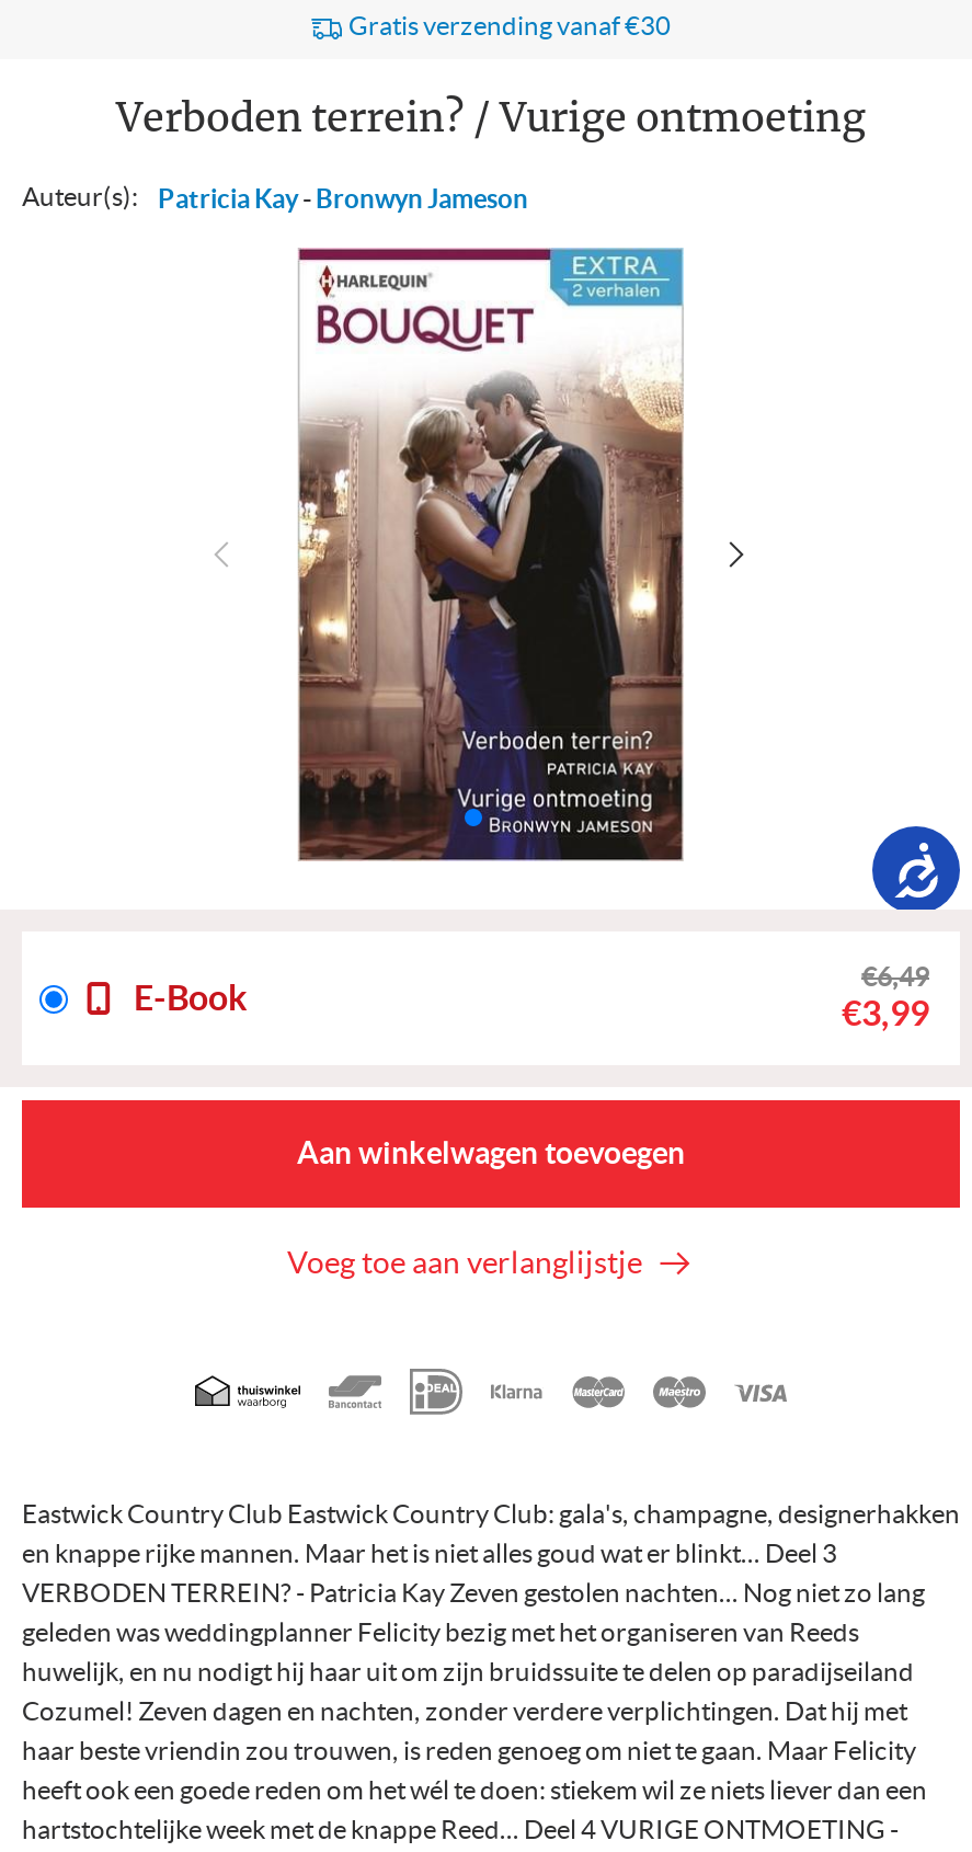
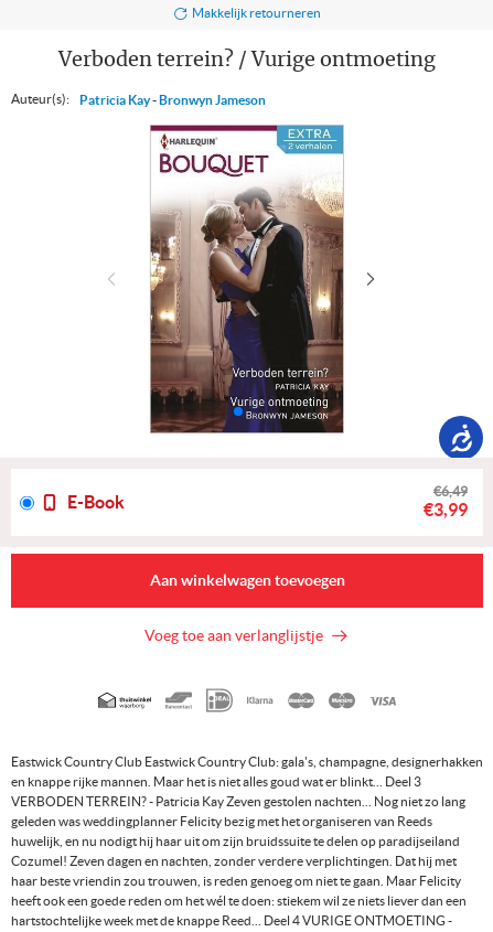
- Gratis verzending vanaf €30
+ Makkelijk retourneren
